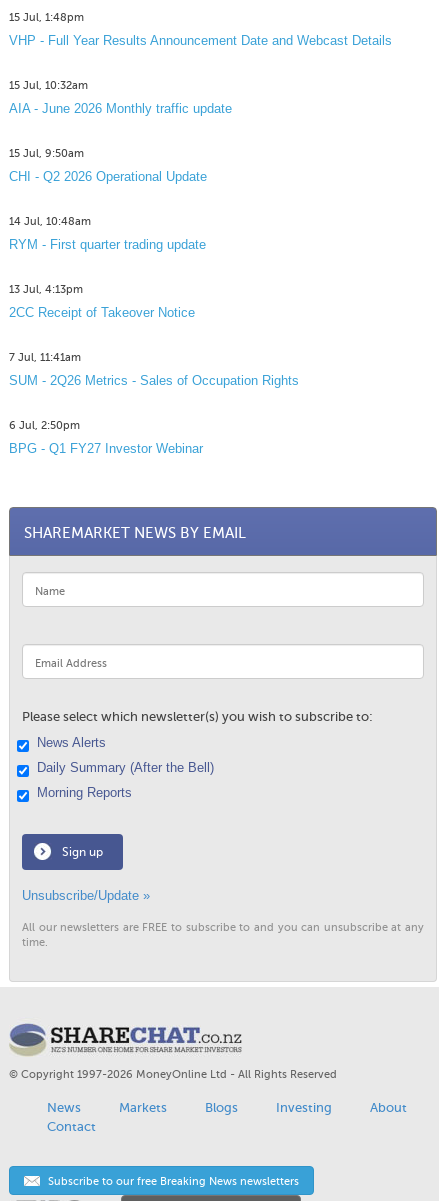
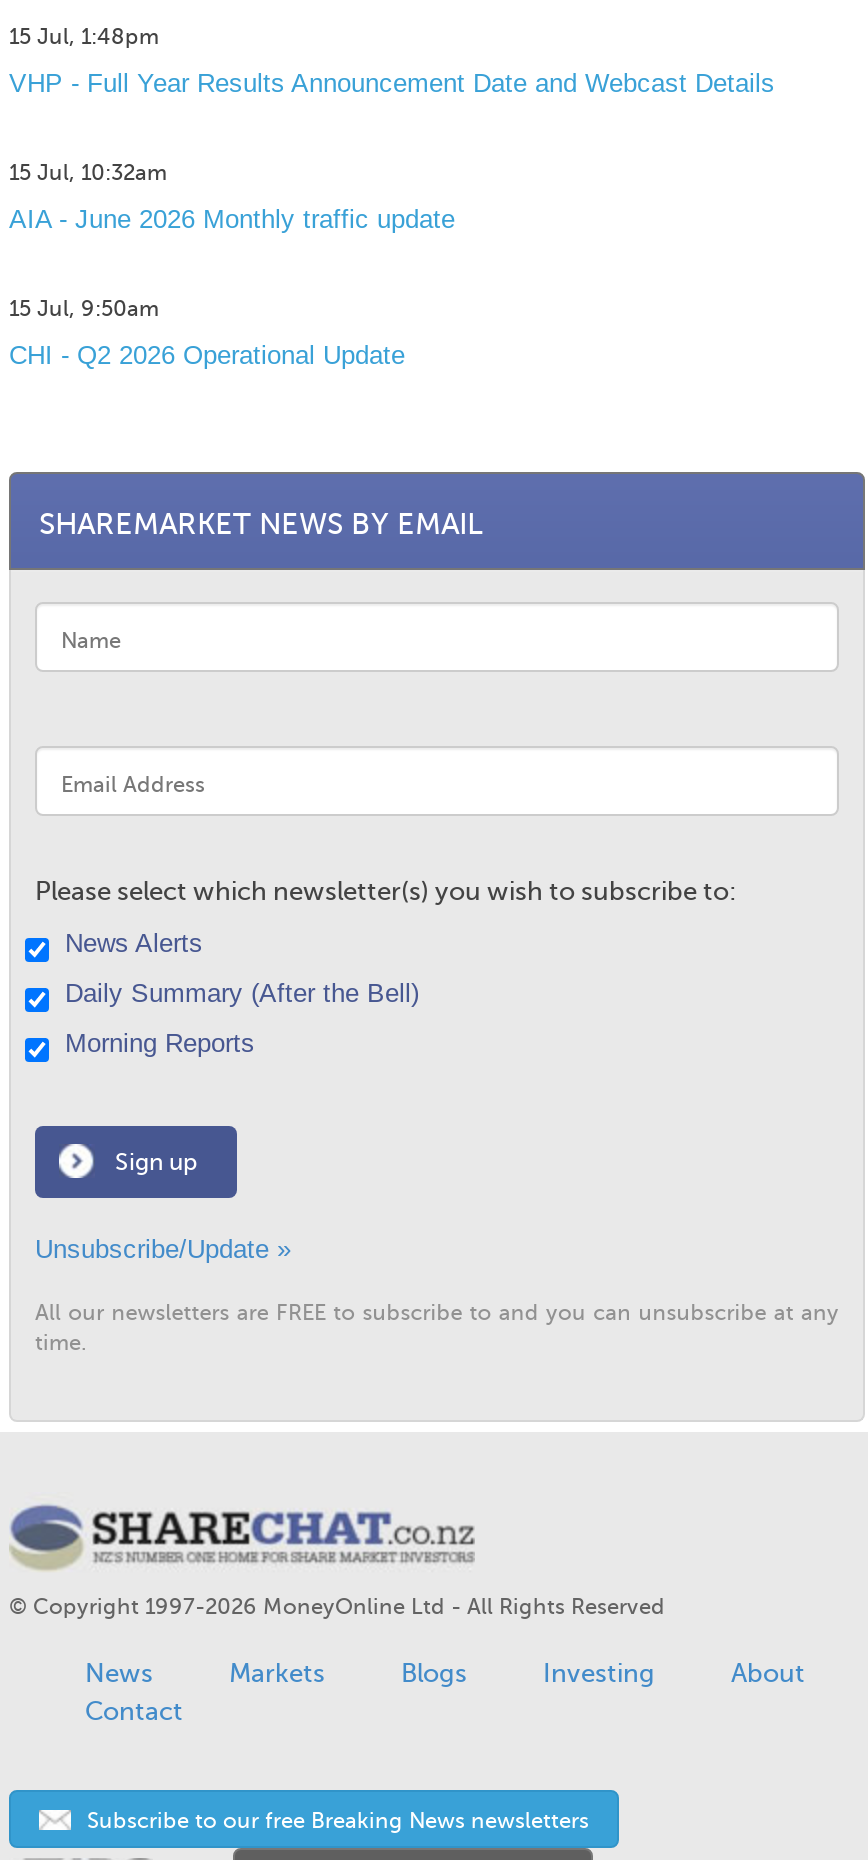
- 14 Jul, 10:48am
- RYM - First quarter trading update
- 13 Jul, 4:13pm
- 2CC Receipt of Takeover Notice
- 7 Jul, 11:41am
- SUM - 2Q26 Metrics - Sales of Occupation Rights
- 6 Jul, 2:50pm
- BPG - Q1 FY27 Investor Webinar
